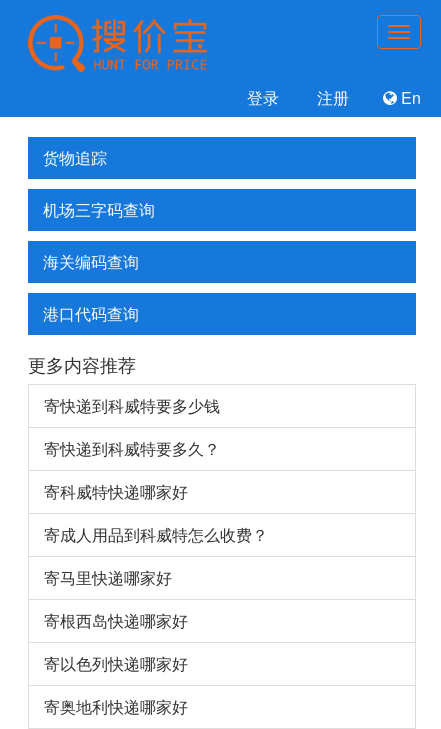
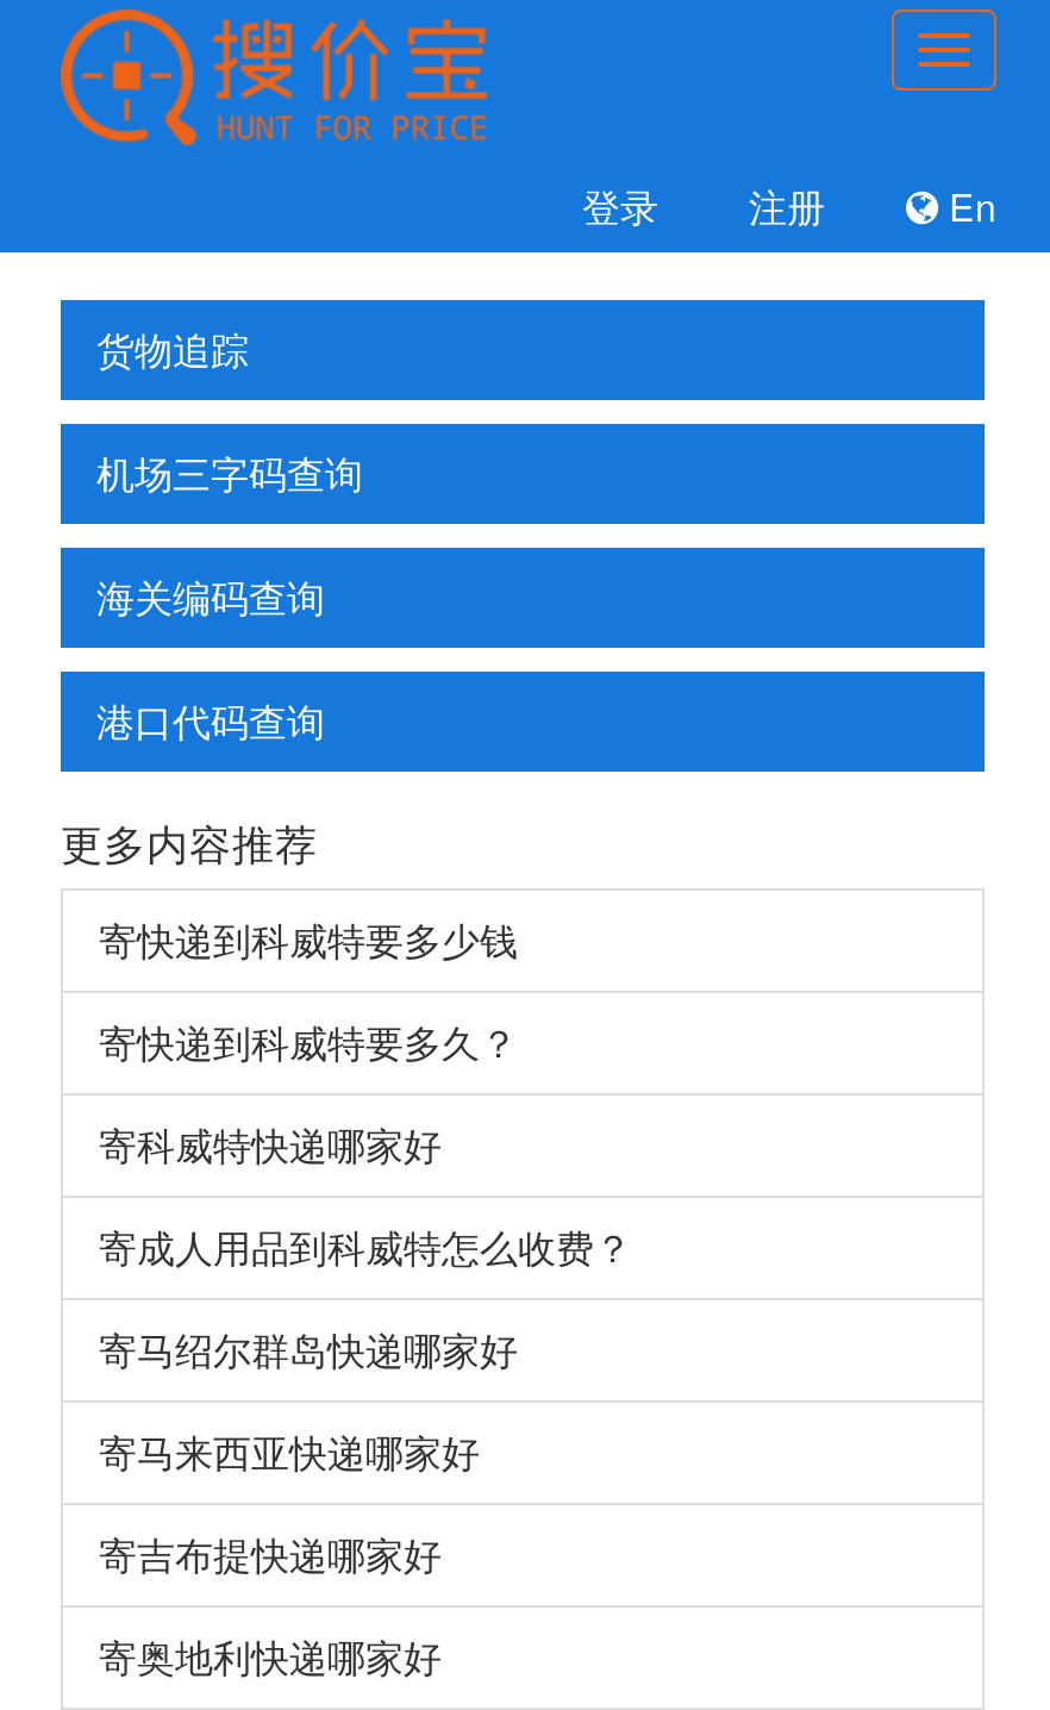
- 寄马里快递哪家好
+ 寄马绍尔群岛快递哪家好

- 寄根西岛快递哪家好
+ 寄马来西亚快递哪家好

- 寄以色列快递哪家好
+ 寄吉布提快递哪家好
